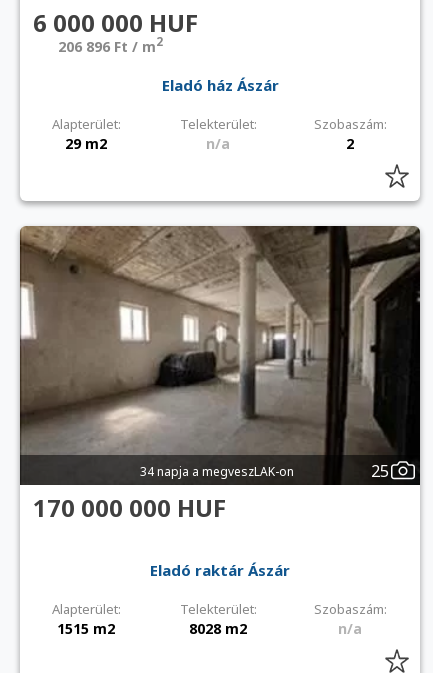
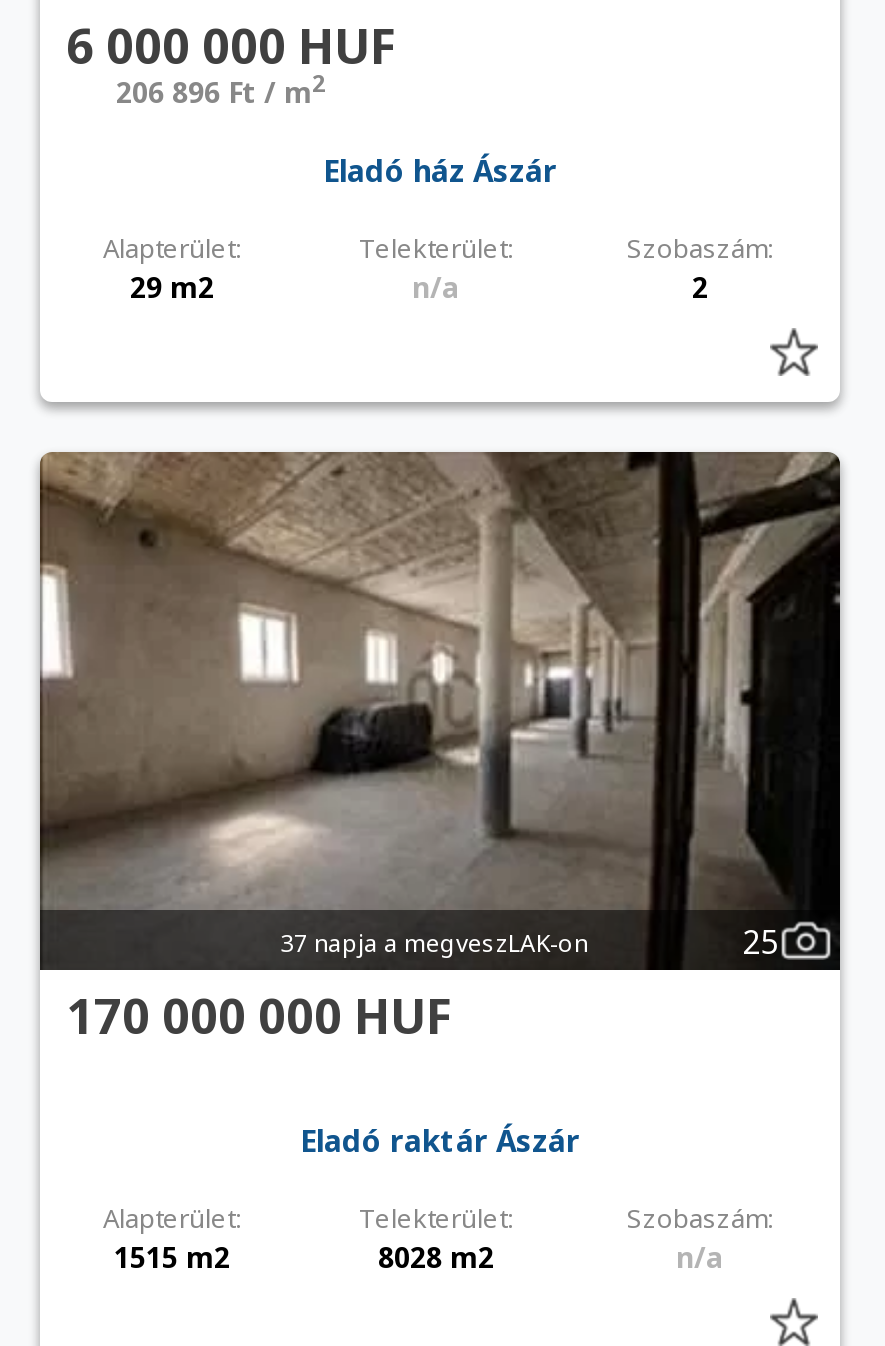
- 34 napja a megveszLAK-on
+ 37 napja a megveszLAK-on
